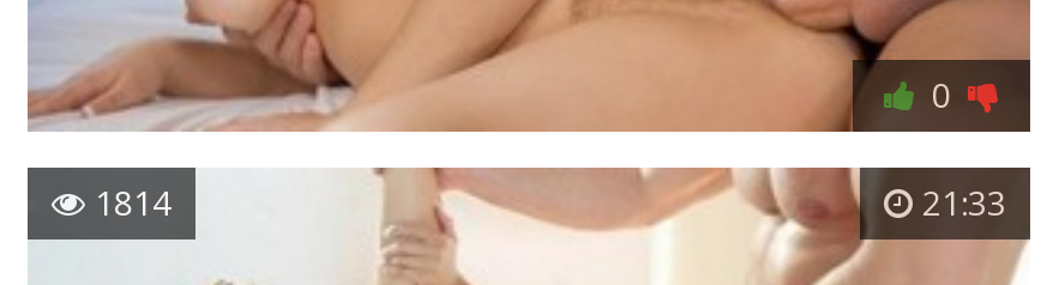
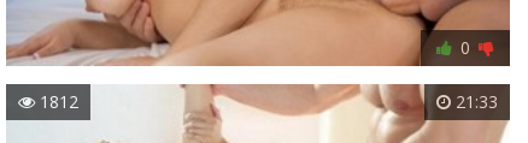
- 1814
+ 1812
